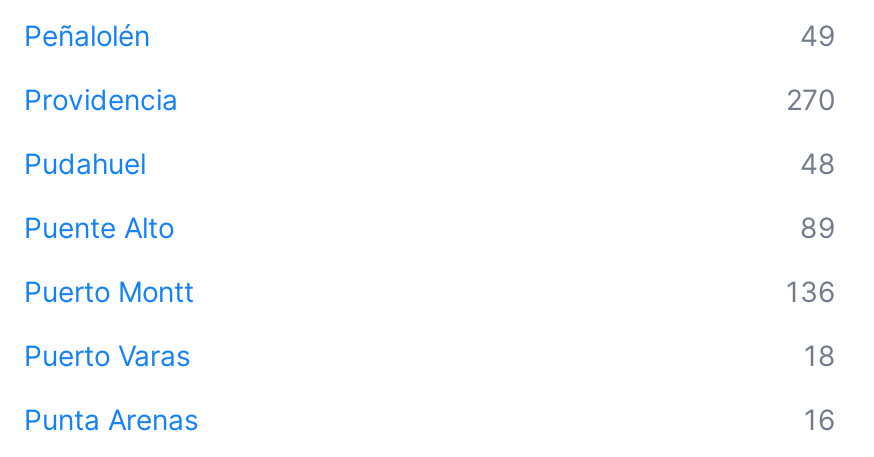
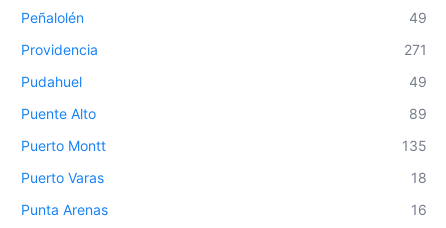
- 270
+ 271

- 48
+ 49

- 136
+ 135
